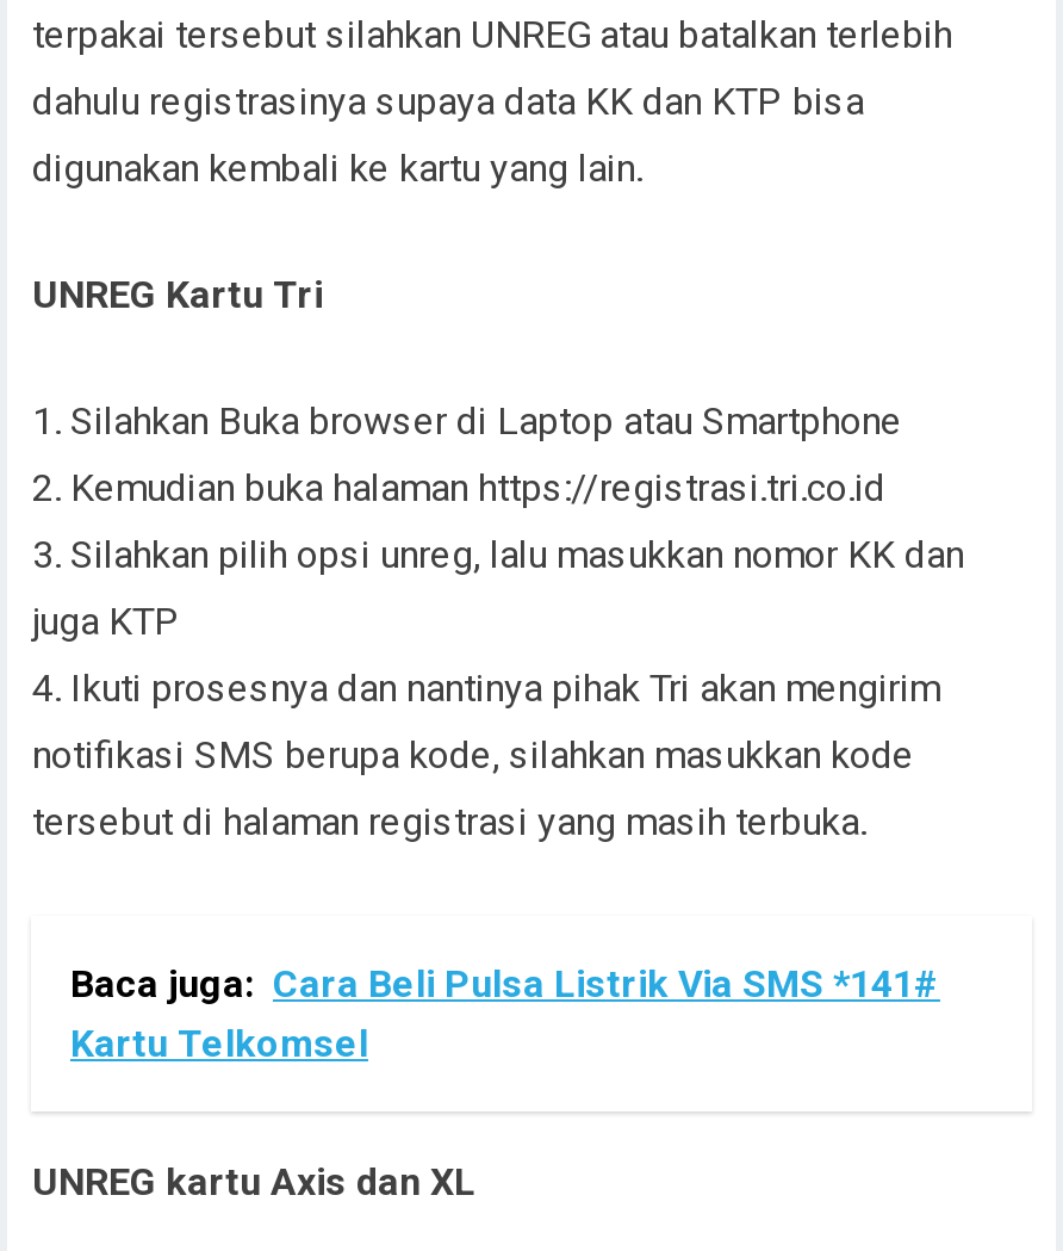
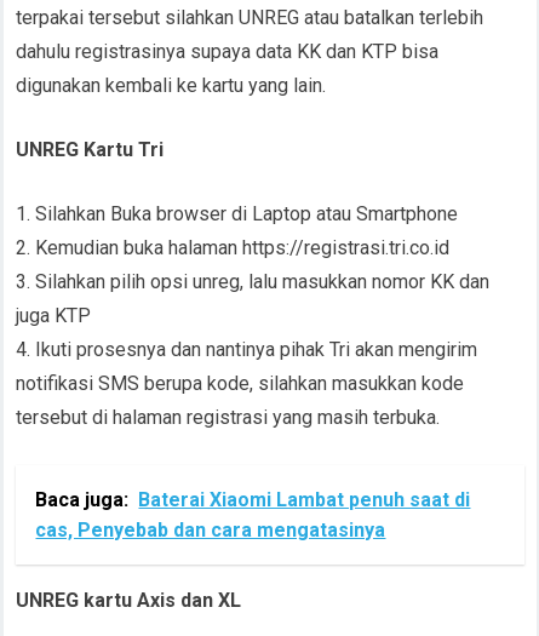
- Baca juga: Cara Beli Pulsa Listrik Via SMS *141#
- Kartu Telkomsel
+ Baca juga: Baterai Xiaomi Lambat penuh saat di
+ cas, Penyebab dan cara mengatasinya
